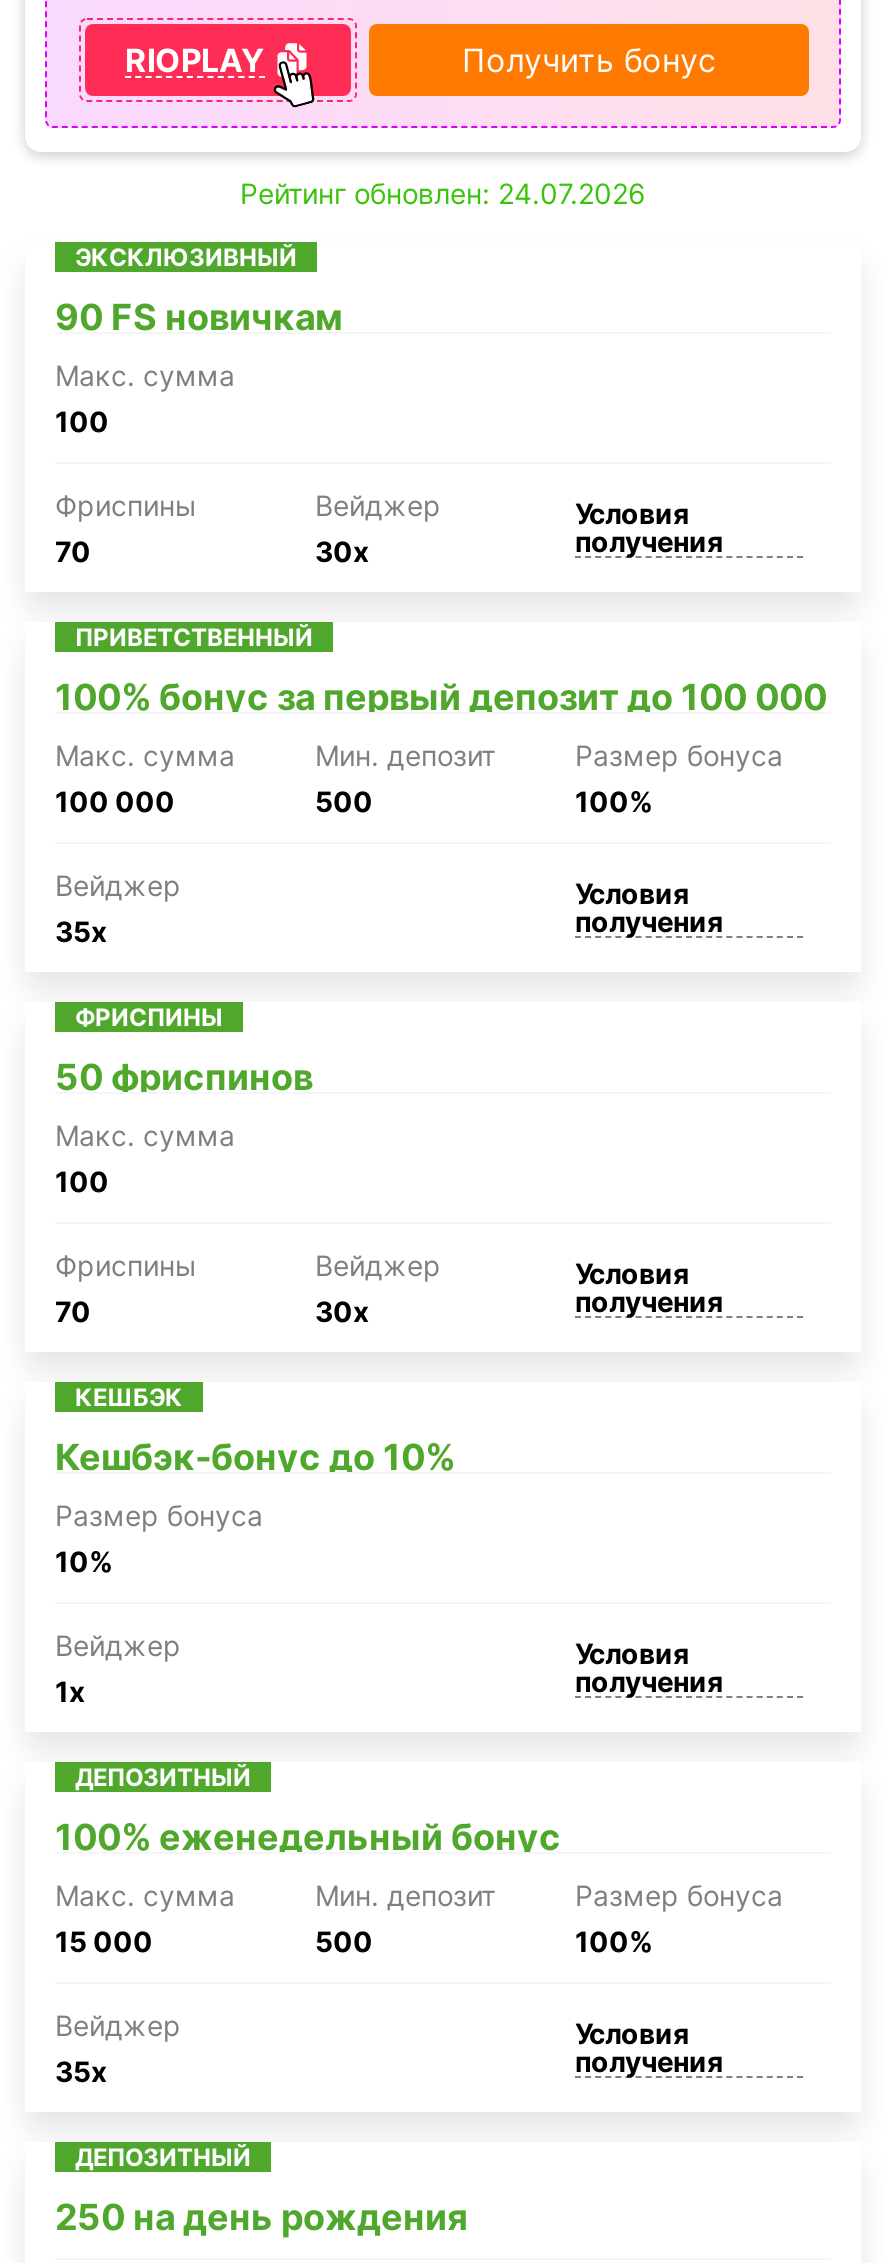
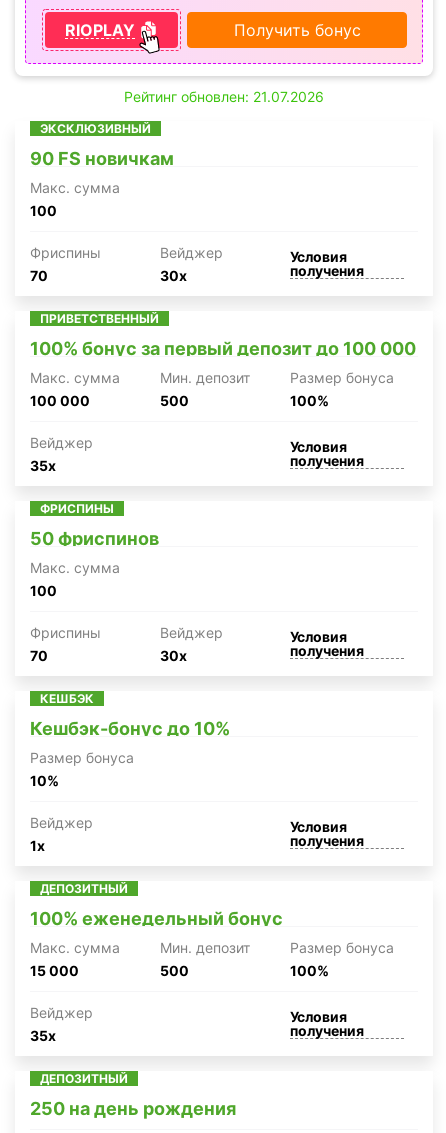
- Рейтинг обновлен: 24.07.2026
+ Рейтинг обновлен: 21.07.2026
